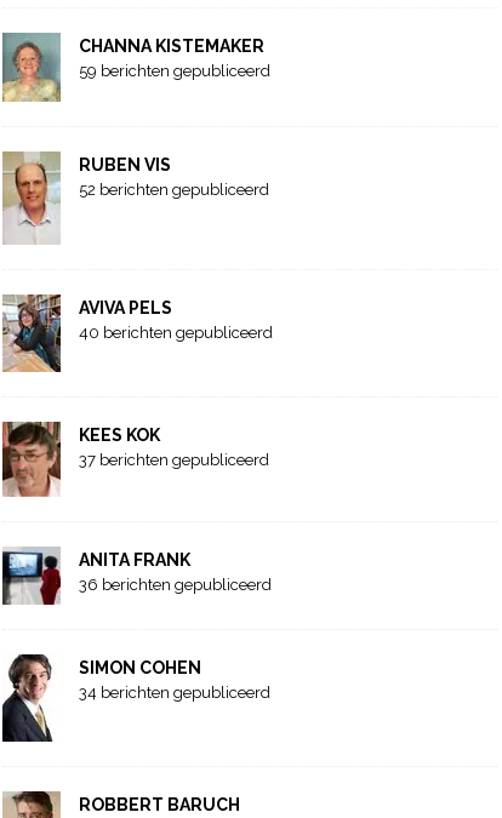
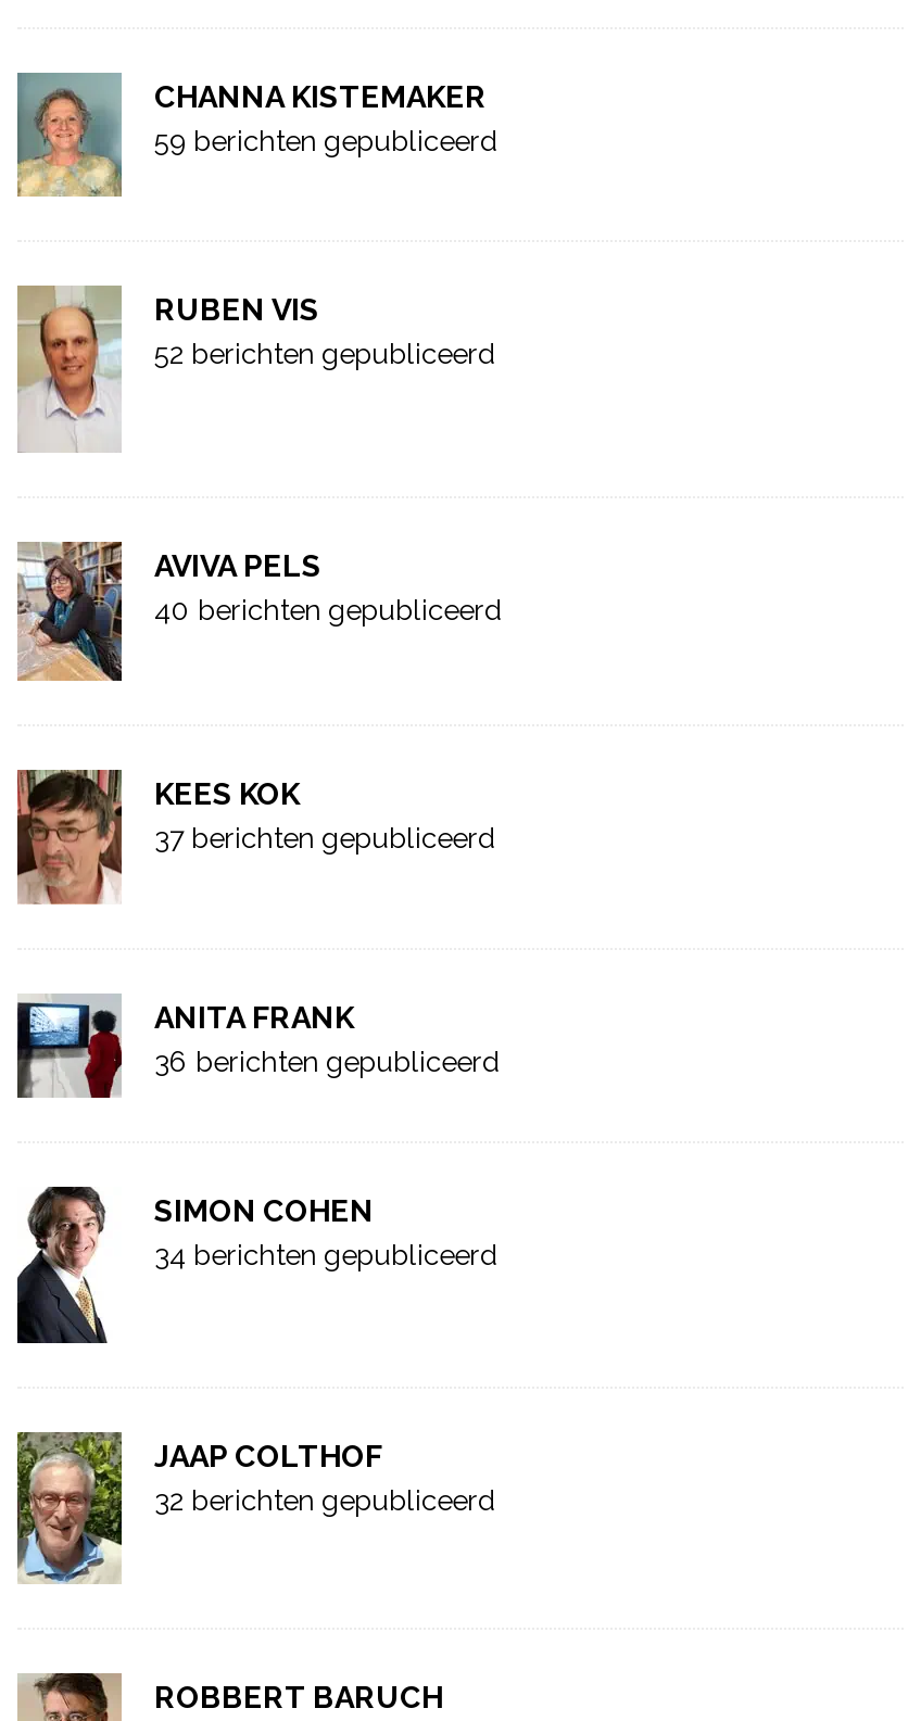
+ [image]
+ JAAP COLTHOF
+ 32 berichten gepubliceerd
